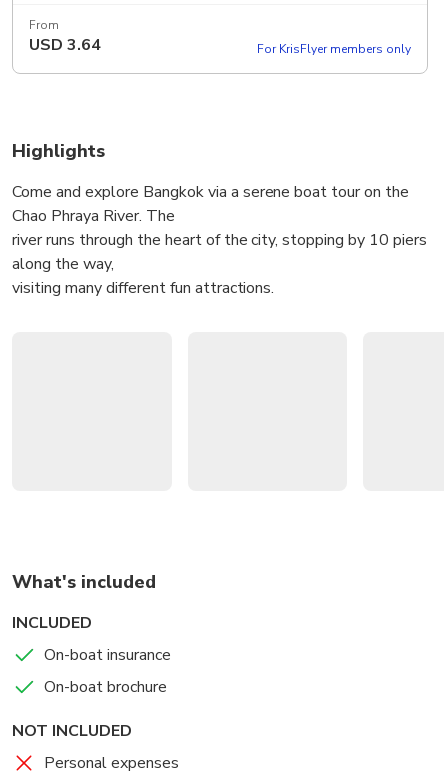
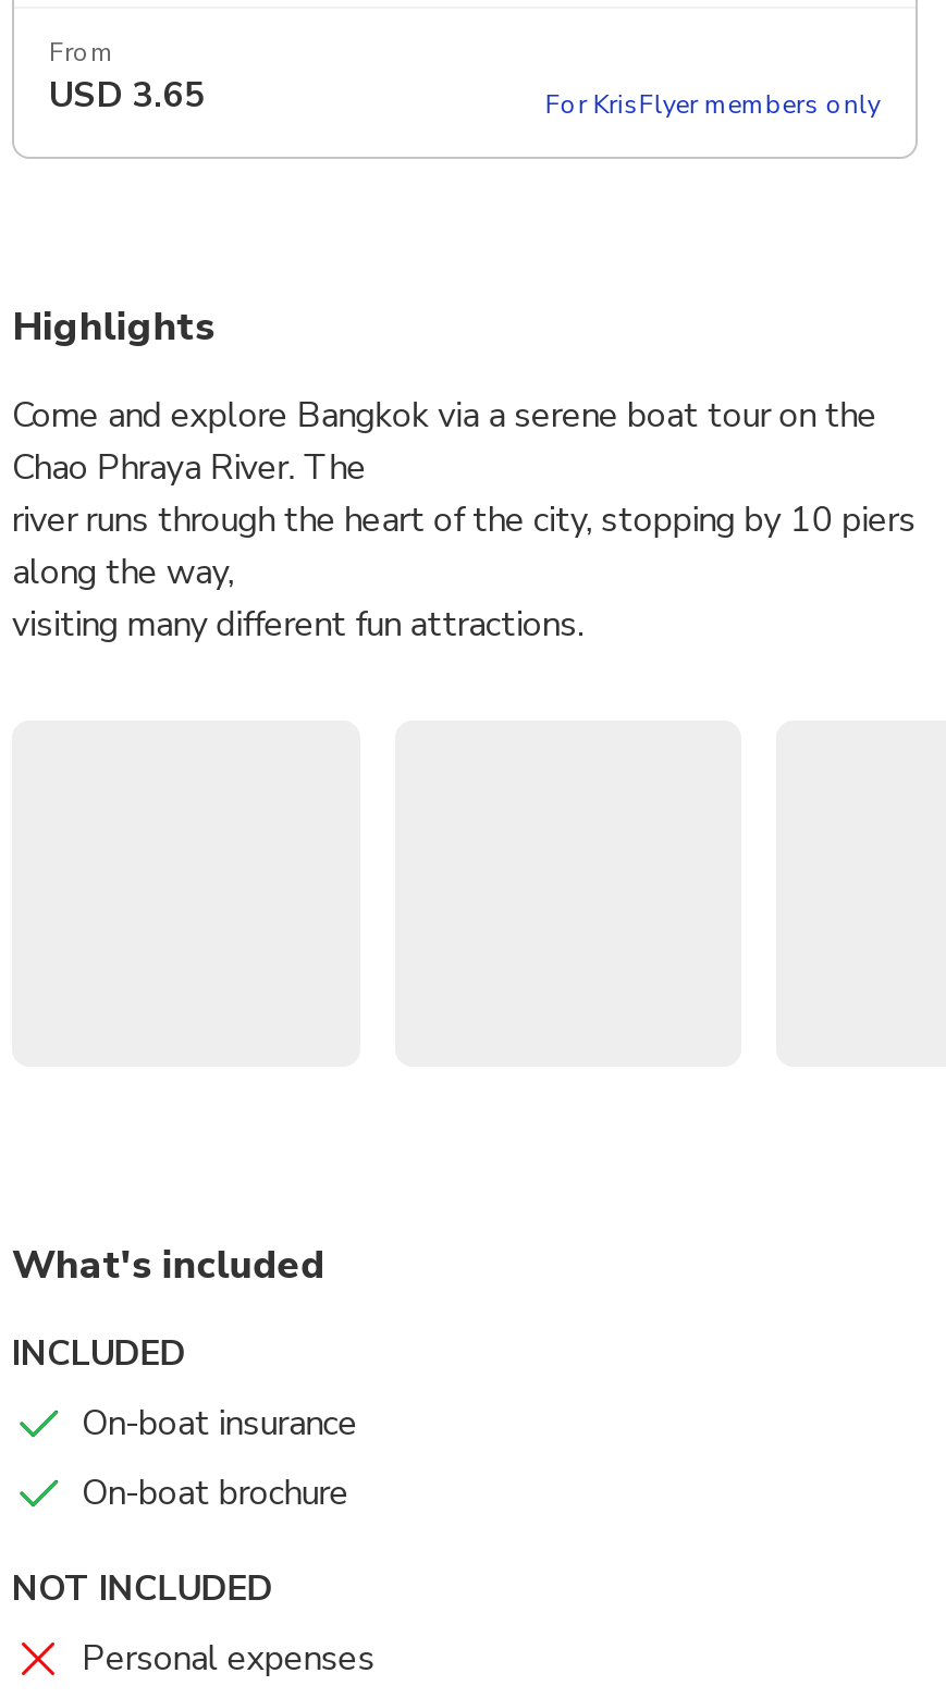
- USD 3.64
+ USD 3.65
